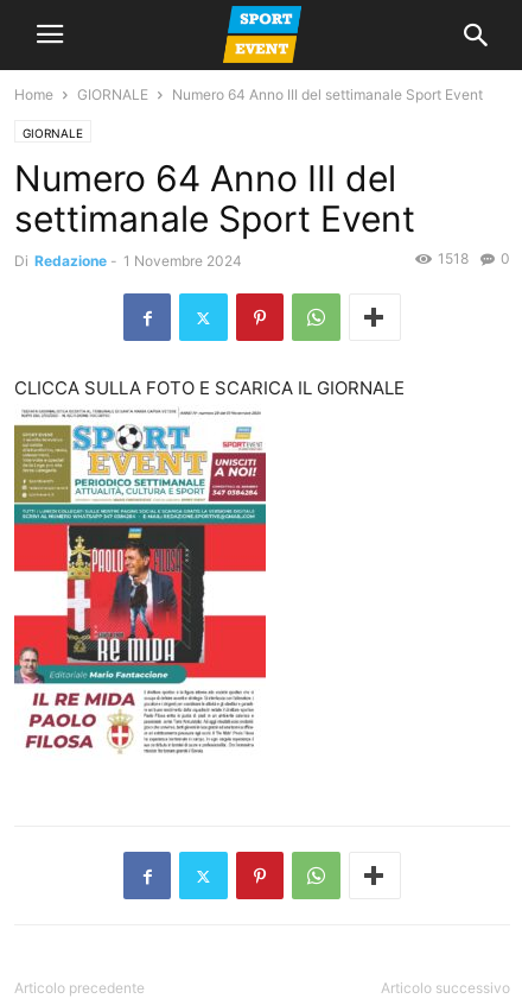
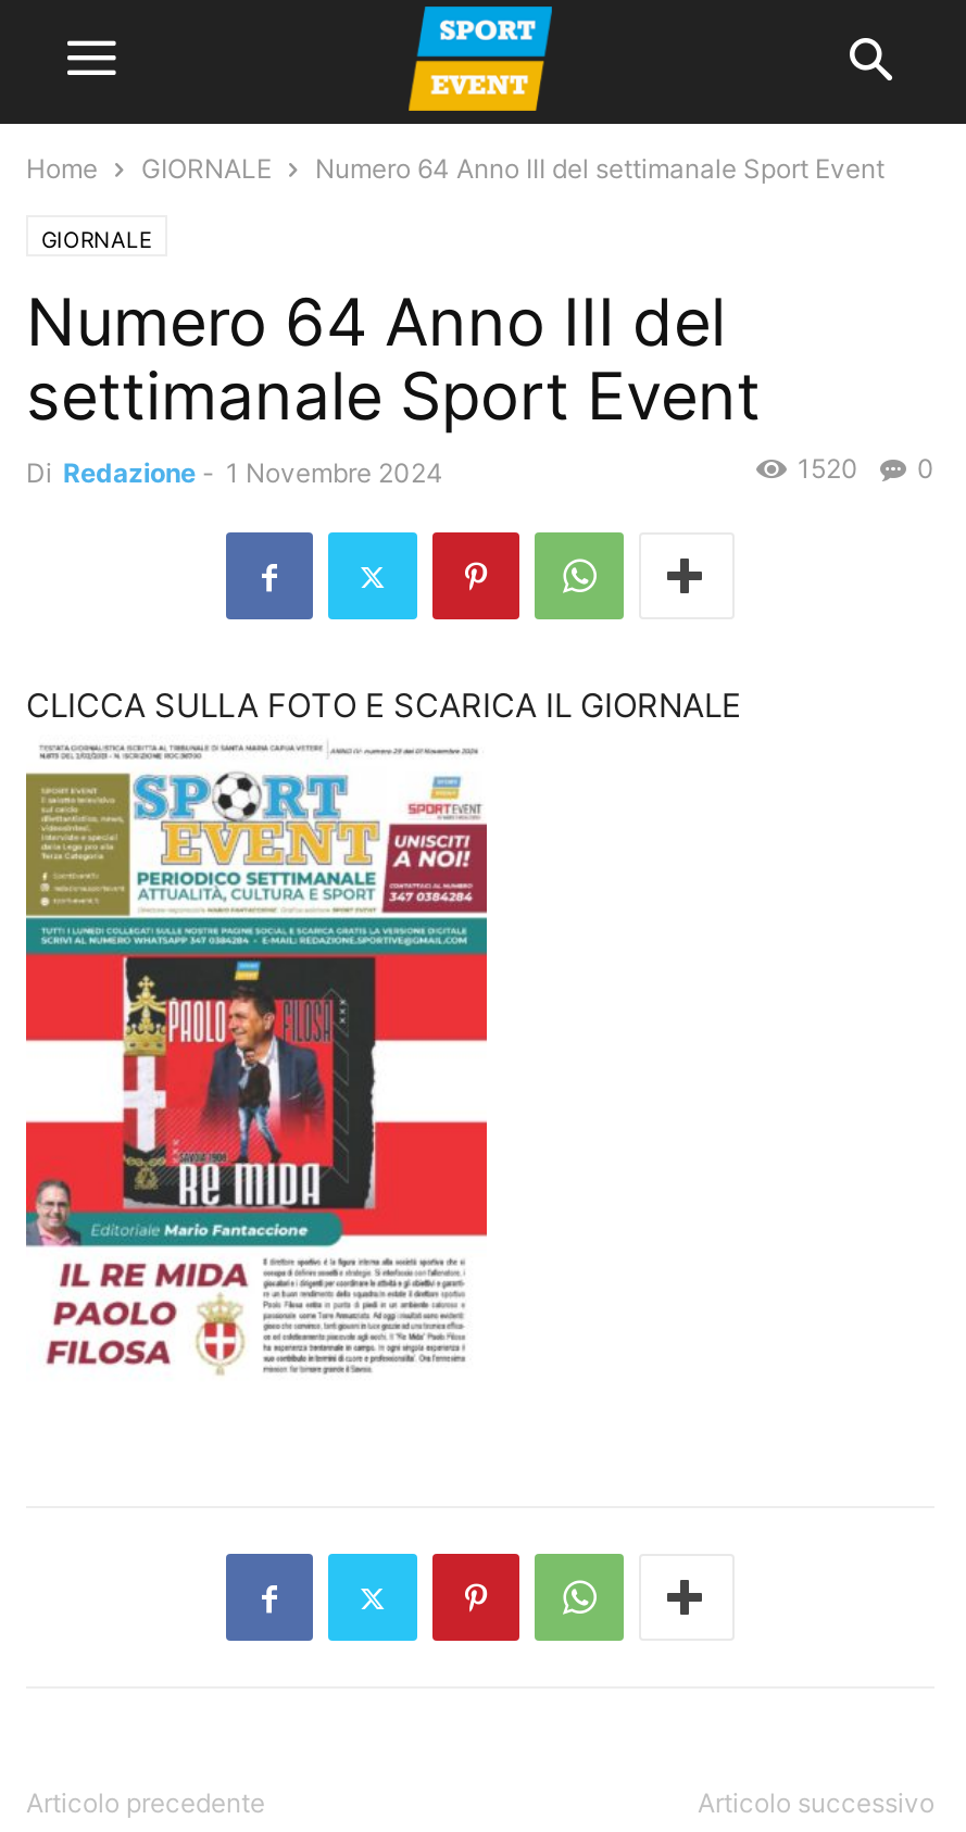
- 1518 0
+ 1520 0
